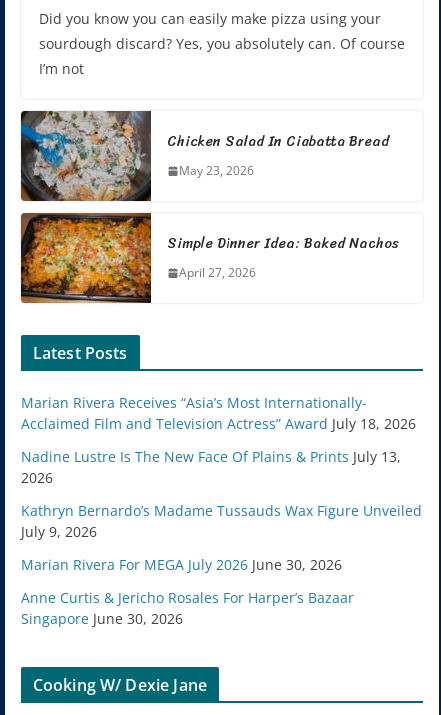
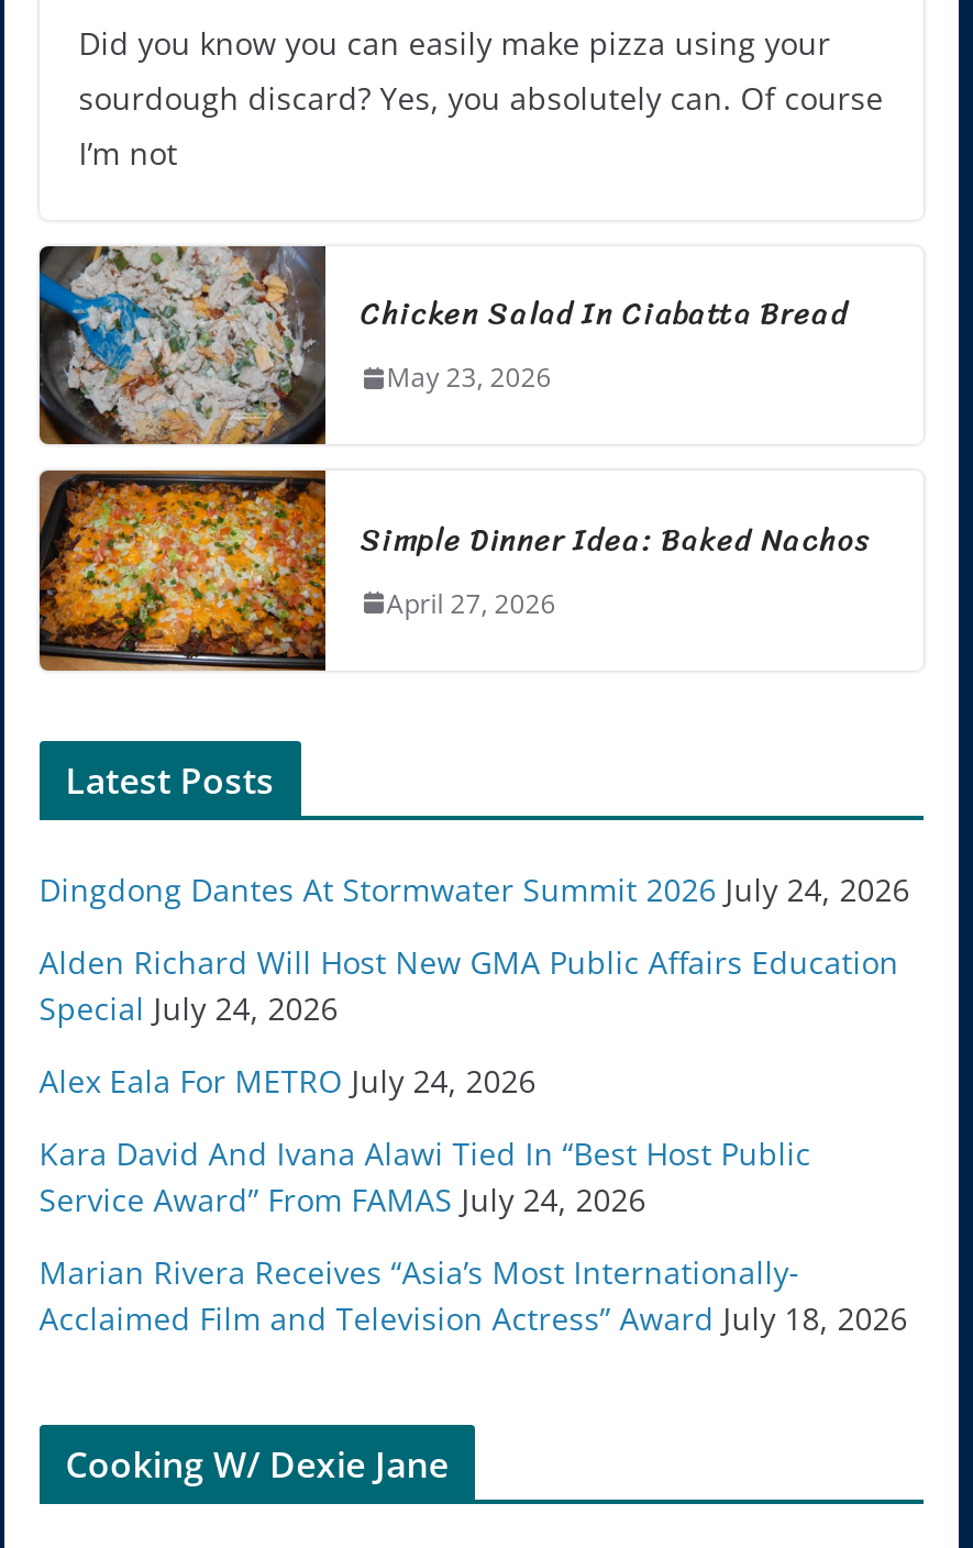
+ Dingdong Dantes At Stormwater Summit 2026 July 24, 2026
+ Alden Richard Will Host New GMA Public Affairs Education
+ Special July 24, 2026
+ Alex Eala For METRO July 24, 2026
+ Kara David And Ivana Alawi Tied In “Best Host Public
+ Service Award” From FAMAS July 24, 2026

moved down: Marian Rivera Receives “Asia’s Most Internationally- | Acclaimed Film and Television Actress” Award July 18, 2026

- Nadine Lustre Is The New Face Of Plains & Prints July 13,
- 2026
- Kathryn Bernardo’s Madame Tussauds Wax Figure Unveiled
- July 9, 2026
- Marian Rivera For MEGA July 2026 June 30, 2026
- Anne Curtis & Jericho Rosales For Harper’s Bazaar
- Singapore June 30, 2026
